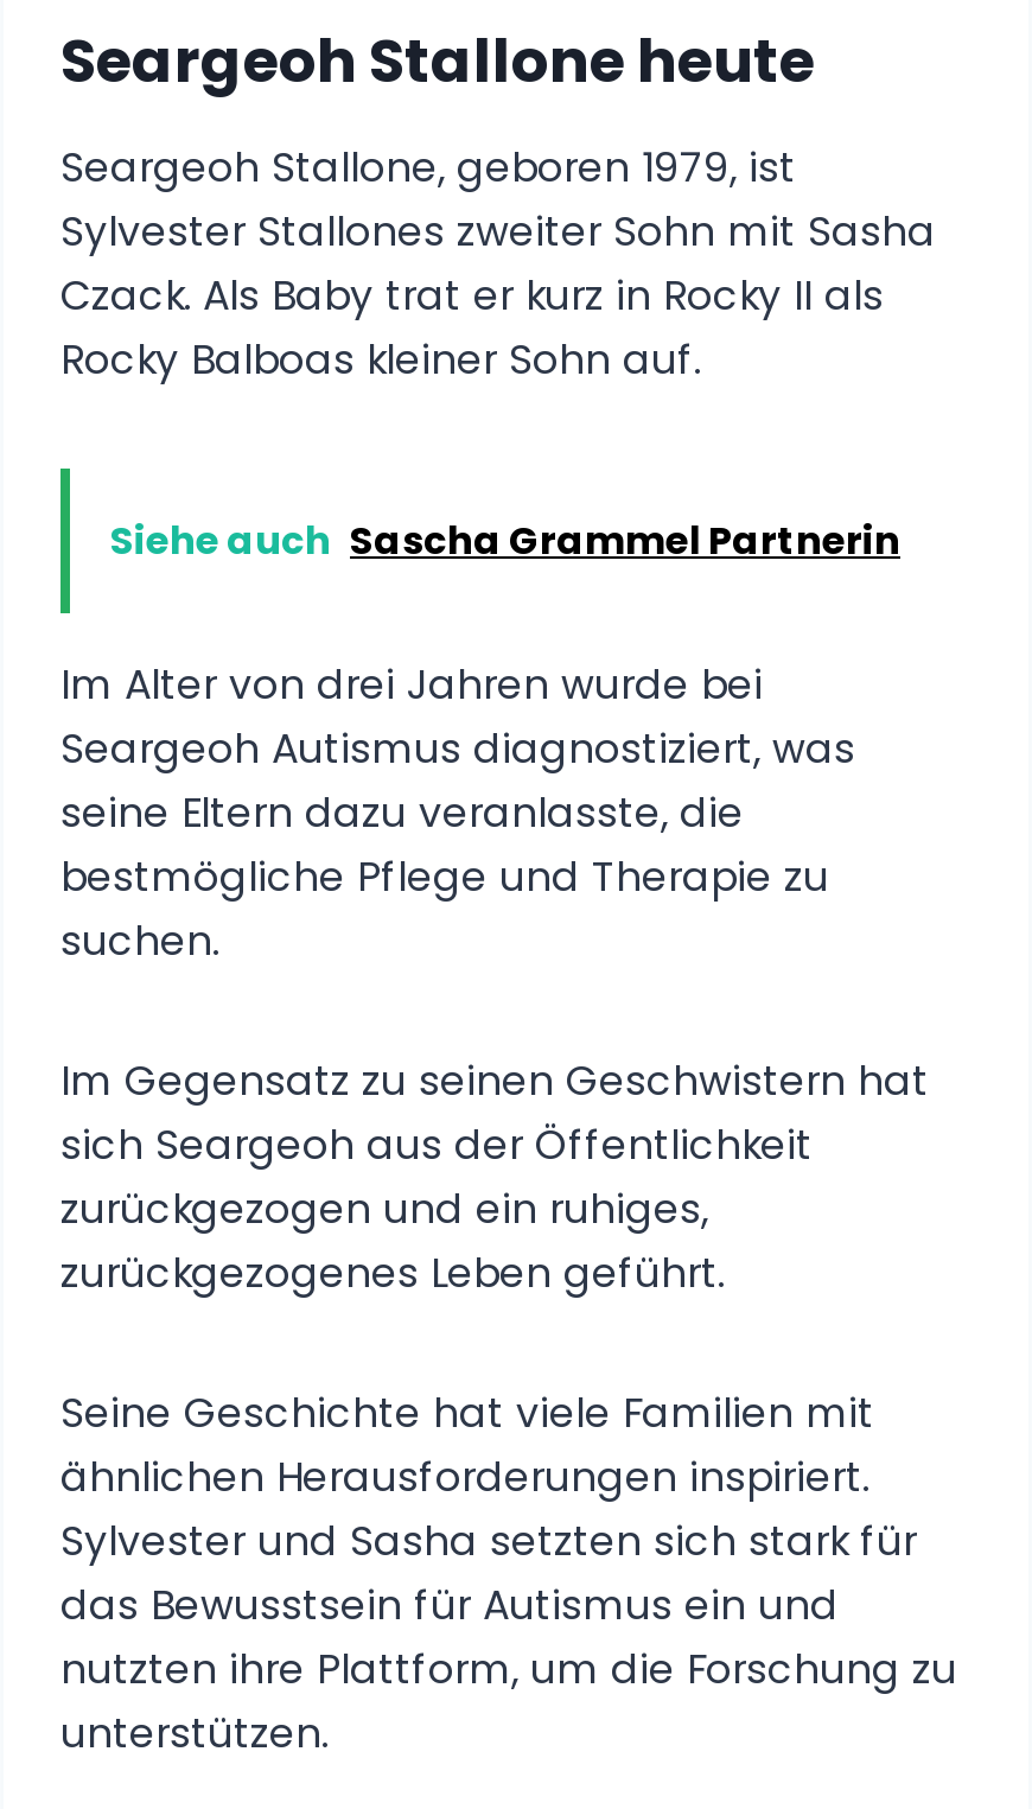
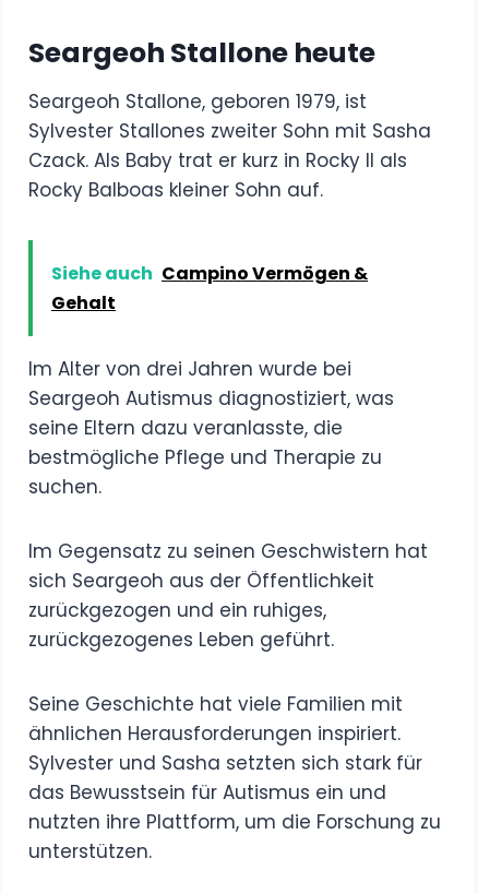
- Siehe auch Sascha Grammel Partnerin
+ Siehe auch Campino Vermögen &
+ Gehalt
